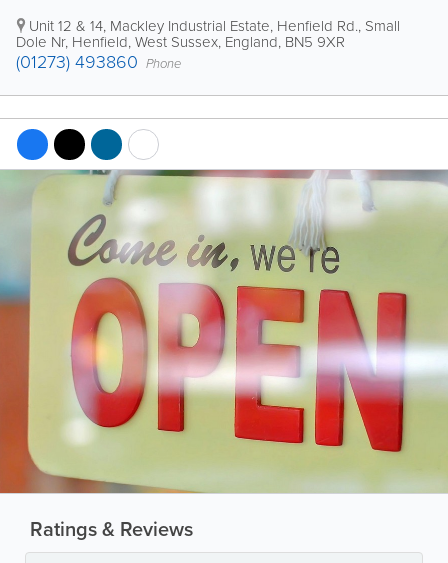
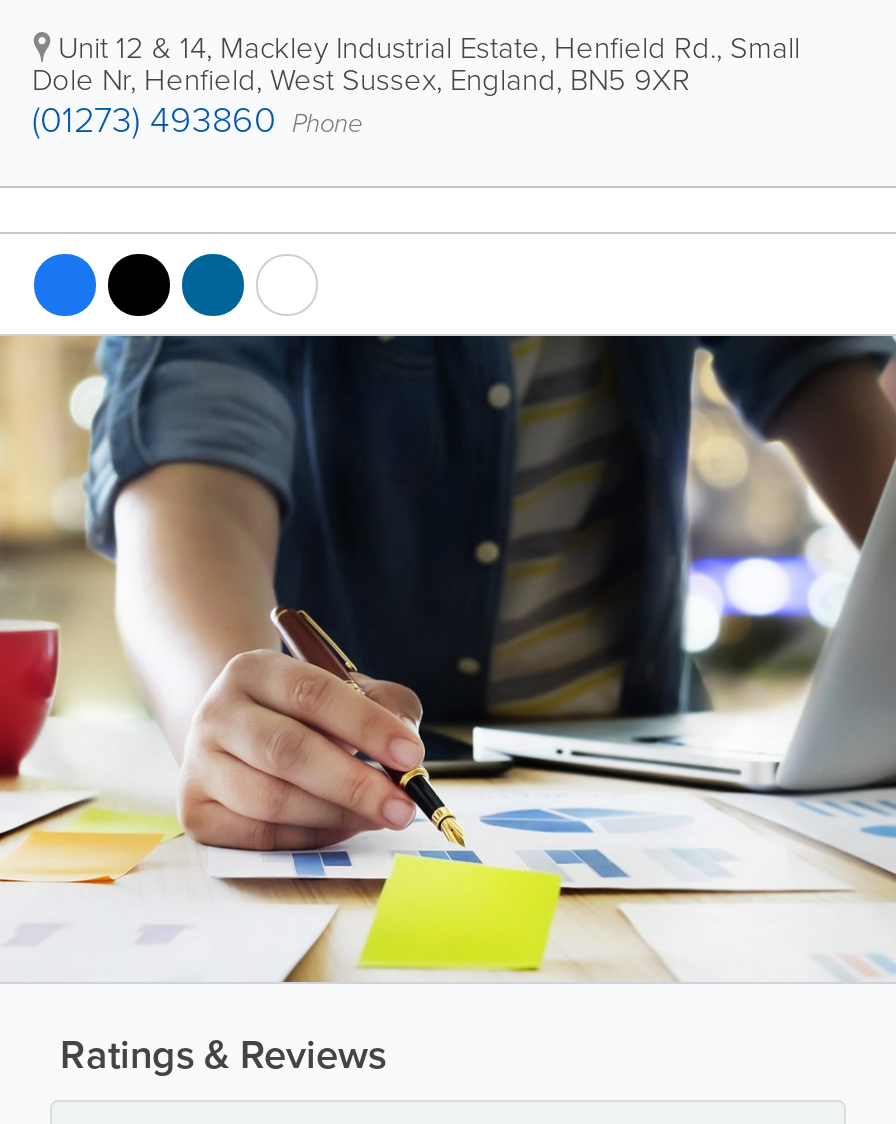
- [image]
+ [image]
